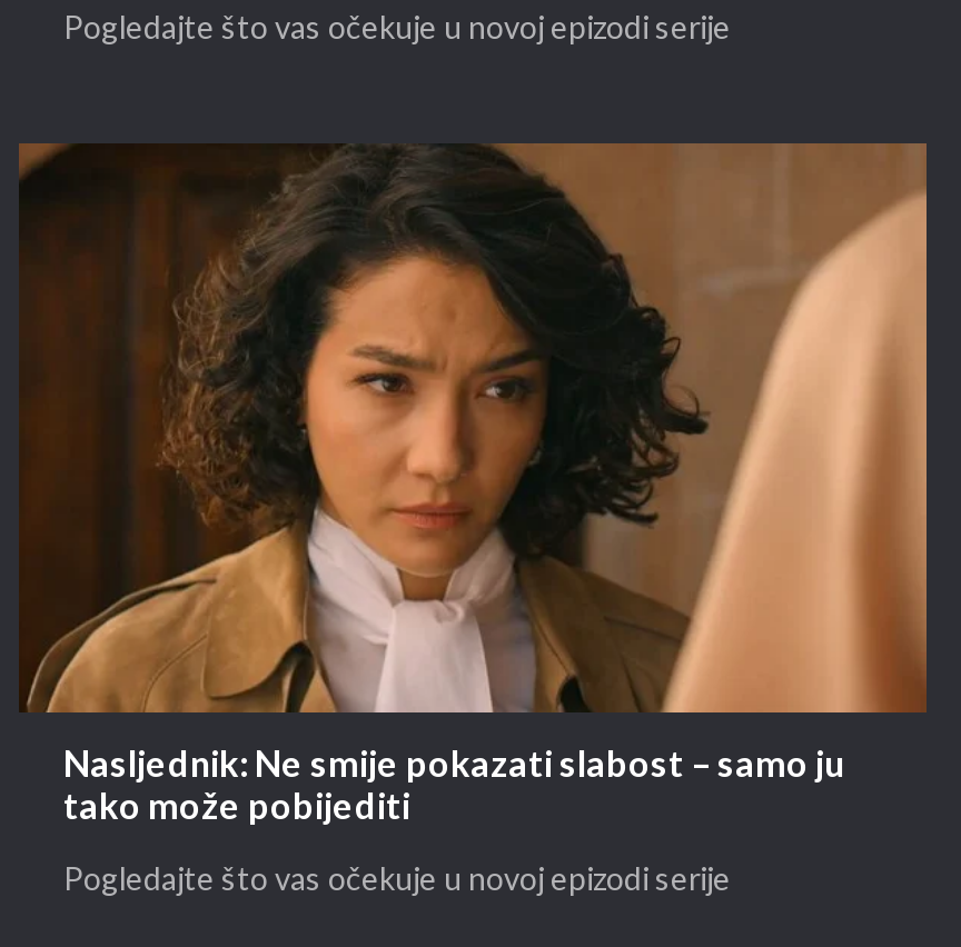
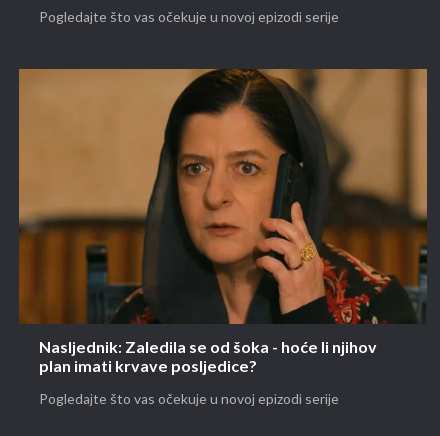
- [image]
- Nasljednik: Ne smije pokazati slabost – samo ju
- tako može pobijediti
+ [image]
+ Nasljednik: Zaledila se od šoka - hoće li njihov
+ plan imati krvave posljedice?
